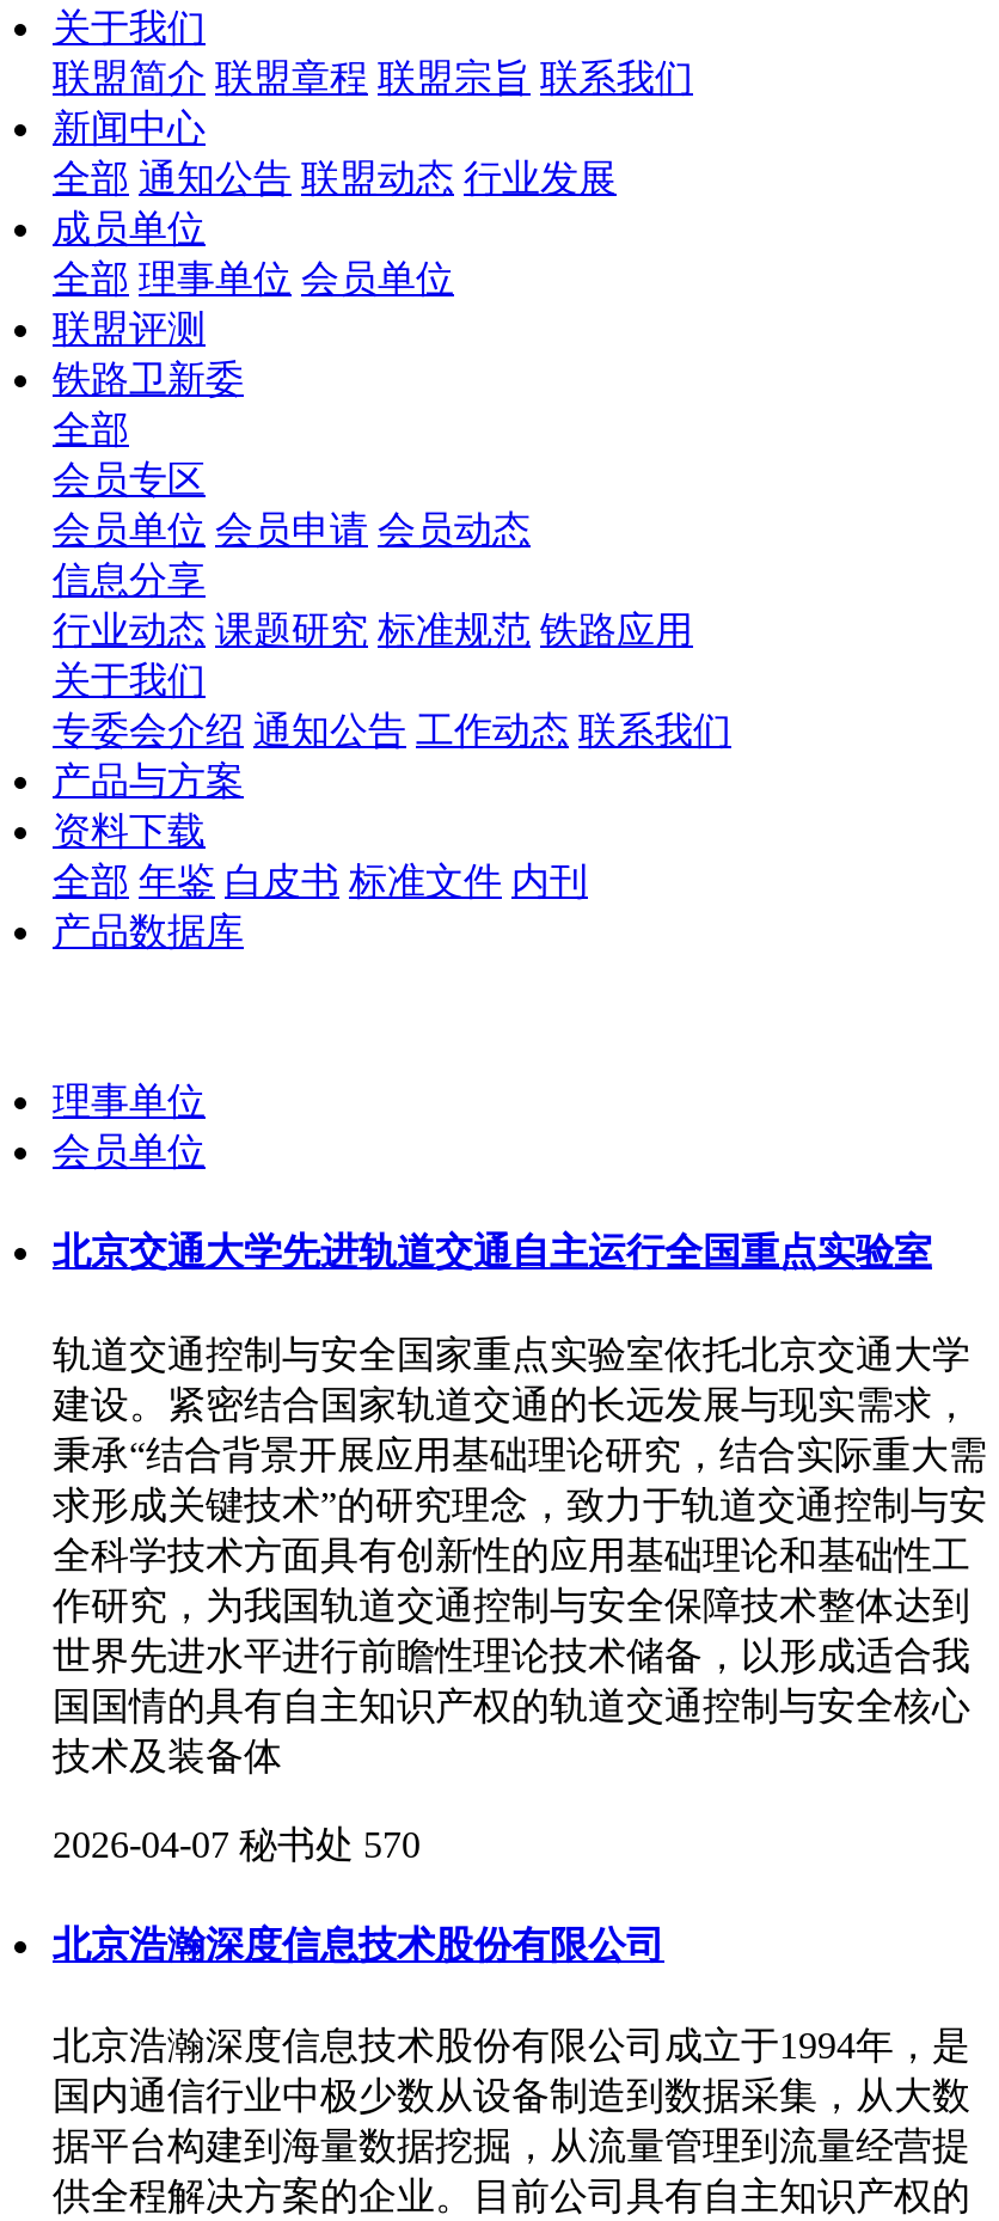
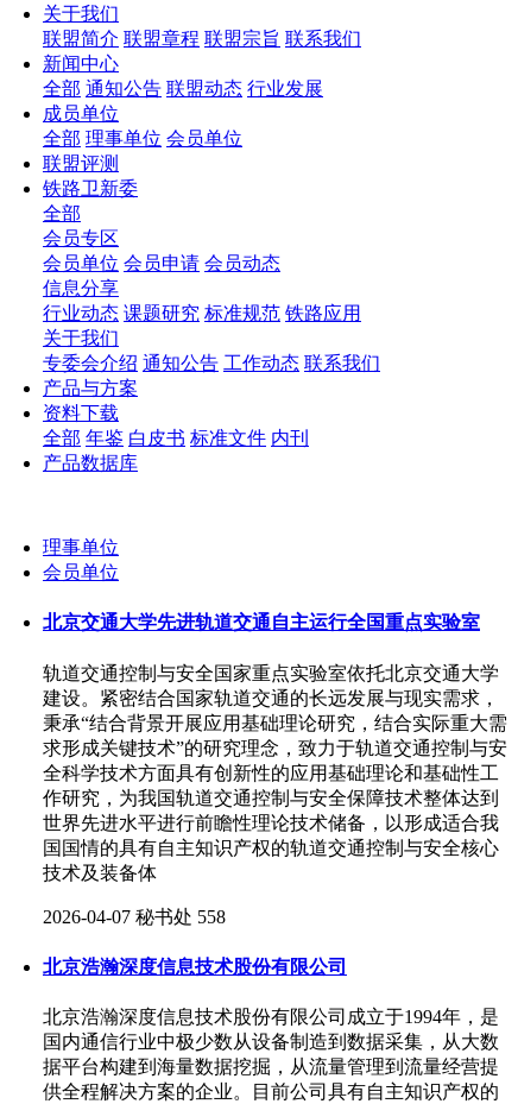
- 2026-04-07 秘书处 570
+ 2026-04-07 秘书处 558
